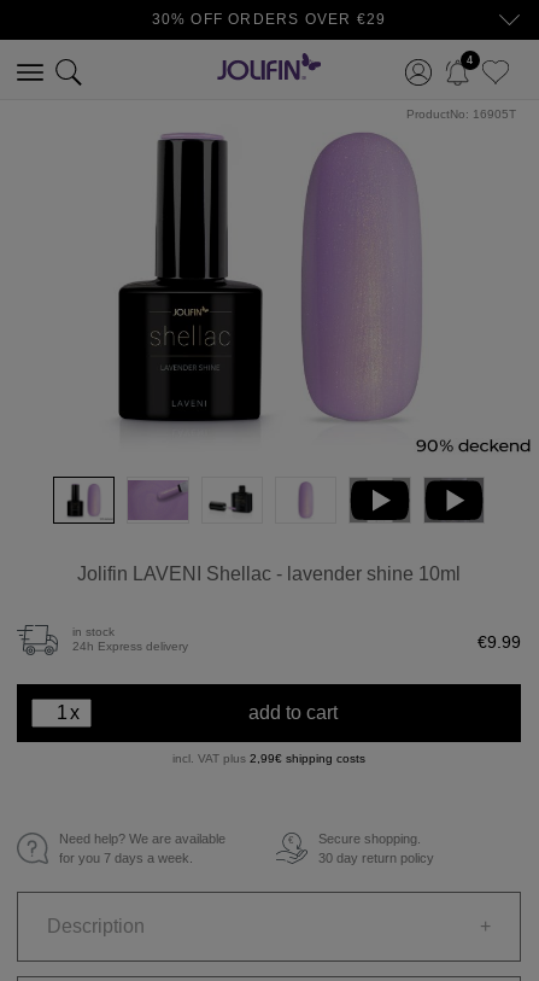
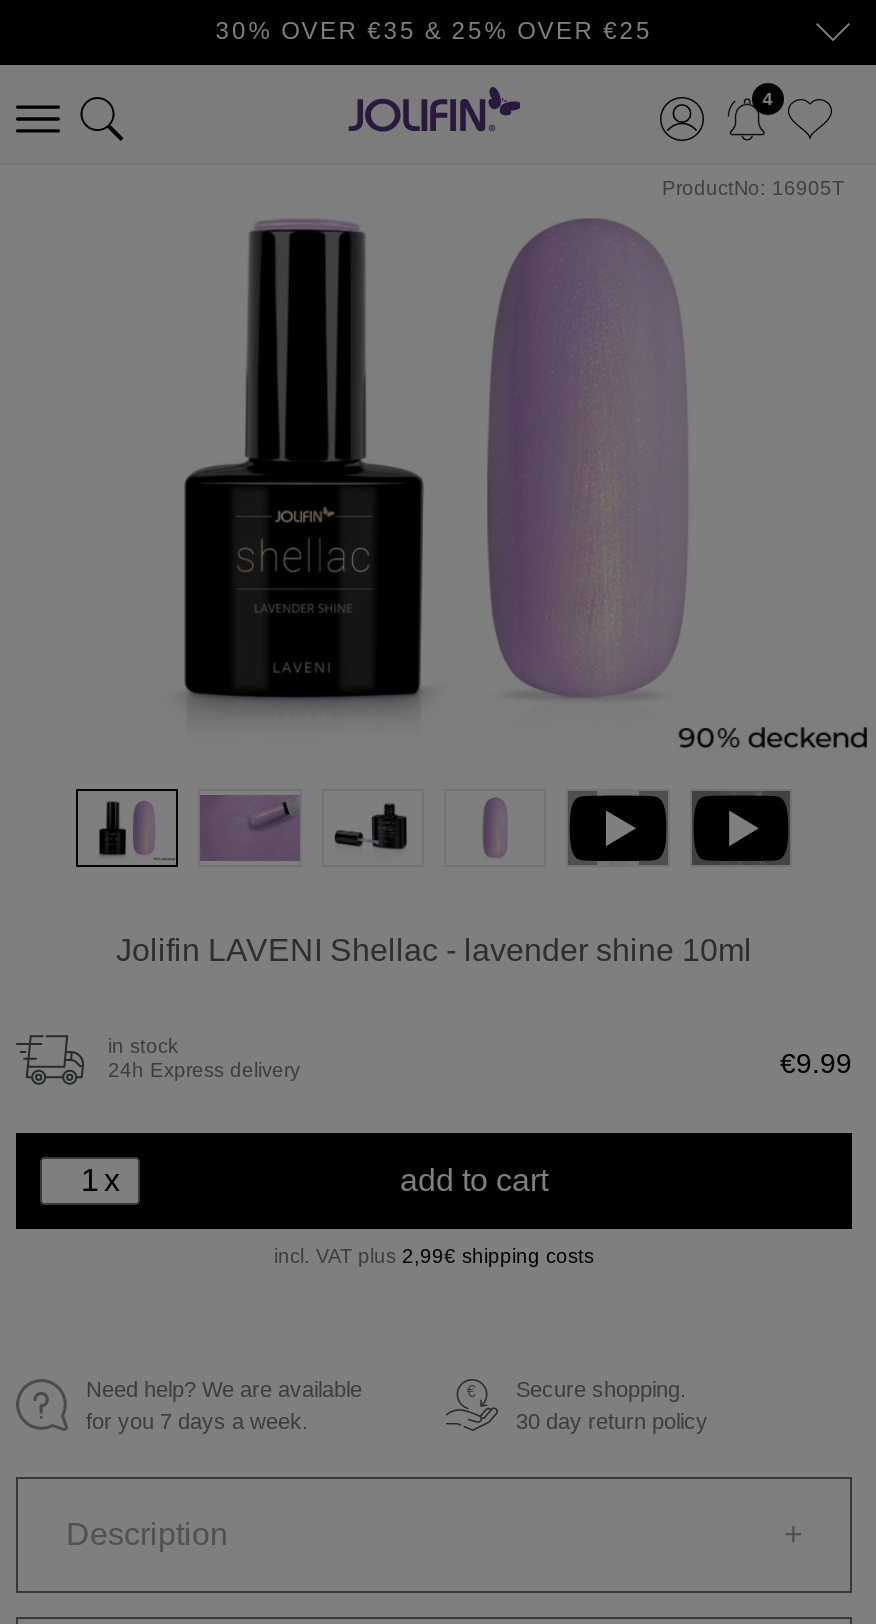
- 30% OFF ORDERS OVER €29
+ 30% OVER €35 & 25% OVER €25
